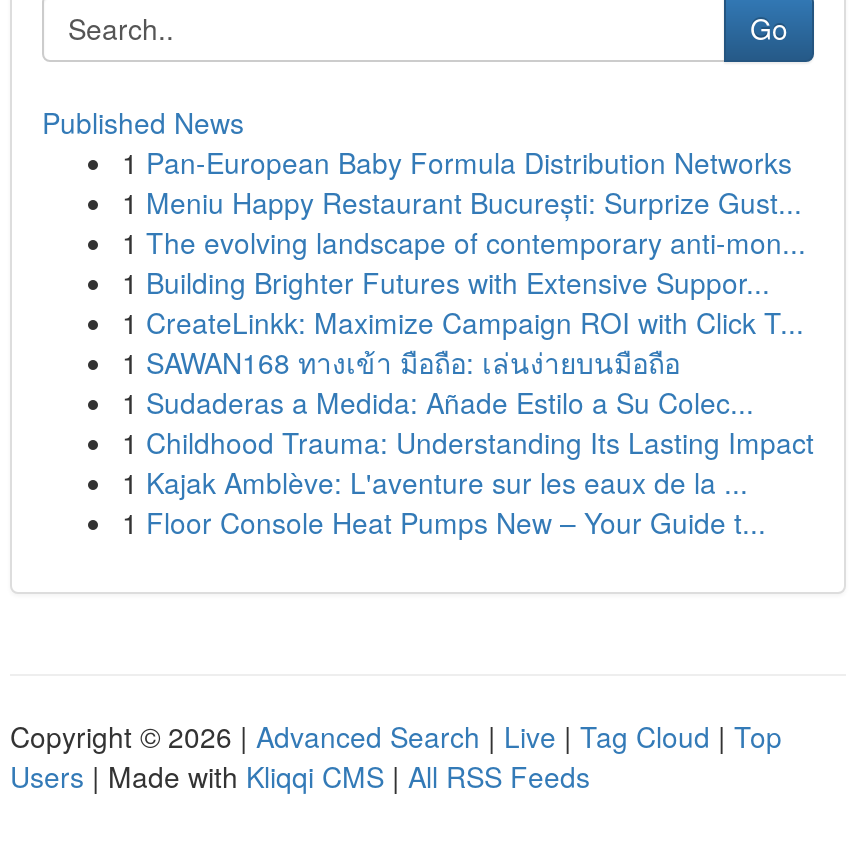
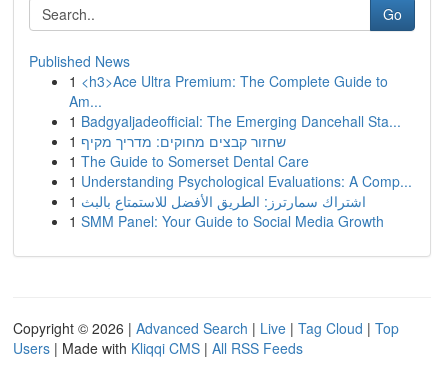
- 1 Pan-European Baby Formula Distribution Networks
- 1 Meniu Happy Restaurant București: Surprize Gust...
- 1 The evolving landscape of contemporary anti-mon...
- 1 Building Brighter Futures with Extensive Suppor...
- 1 CreateLinkk: Maximize Campaign ROI with Click T...
- 1 SAWAN168 ทางเข้า มือถือ: เล่นง่ายบนมือถือ
- 1 Sudaderas a Medida: Añade Estilo a Su Colec...
- 1 Childhood Trauma: Understanding Its Lasting Impact
- 1 Kajak Amblève: L'aventure sur les eaux de la ...
- 1 Floor Console Heat Pumps New – Your Guide t...
+ 1 <h3>Ace Ultra Premium: The Complete Guide to
+ Am...
+ 1 Badgyaljadeofficial: The Emerging Dancehall Sta...
+ 1 שחזור קבצים מחוקים: מדריך מקיף
+ 1 The Guide to Somerset Dental Care
+ 1 Understanding Psychological Evaluations: A Comp...
+ 1 اشتراك سمارترز: الطريق الأفضل للاستمتاع بالبث
+ 1 SMM Panel: Your Guide to Social Media Growth
